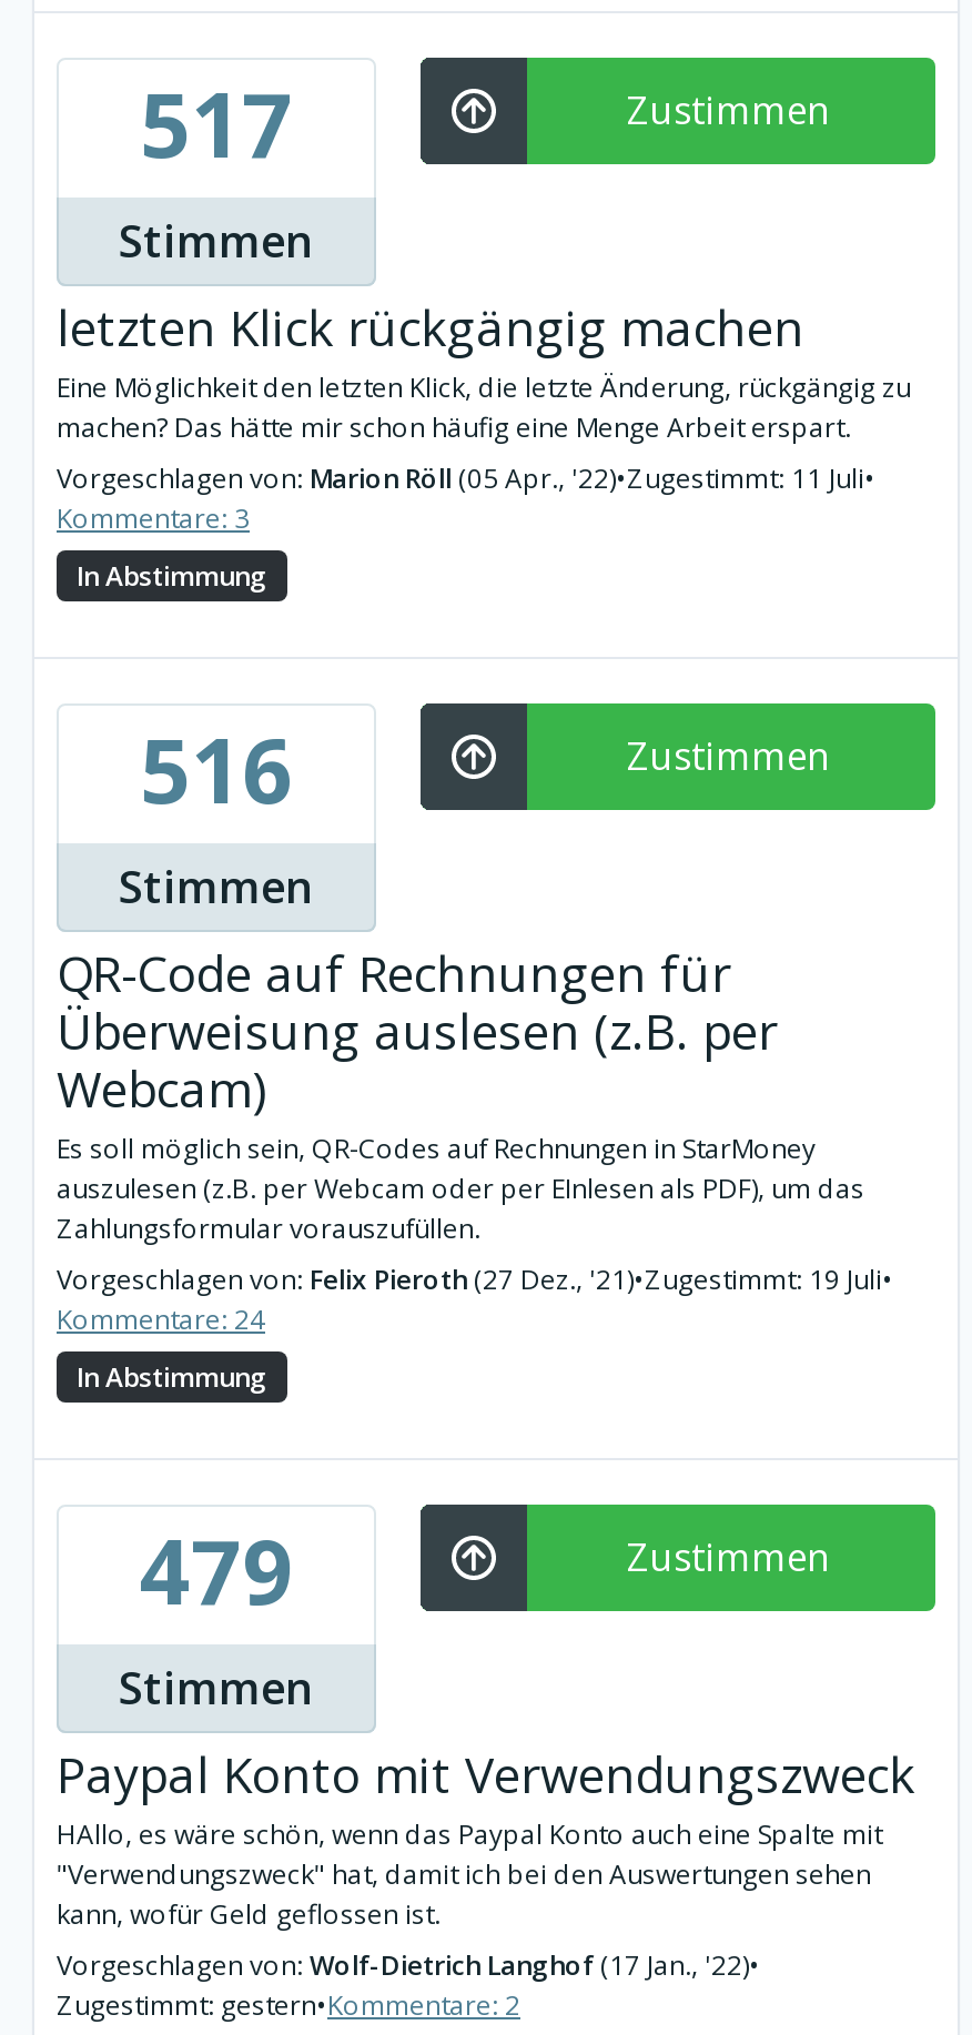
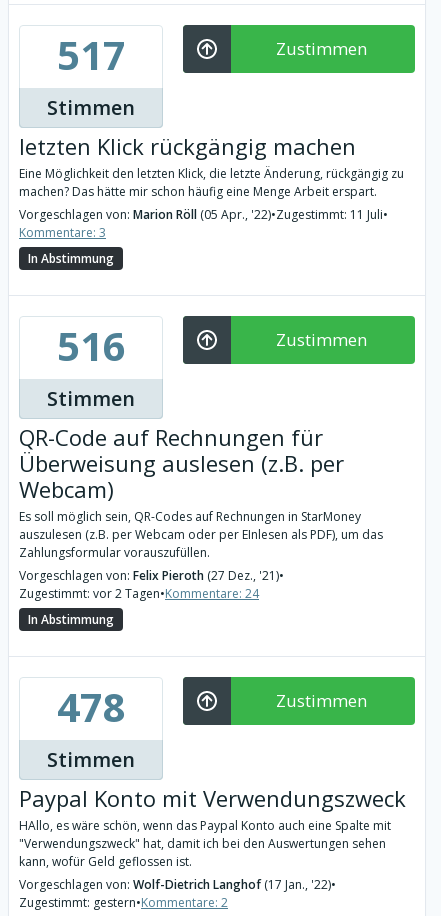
- Vorgeschlagen von: Felix Pieroth (27 Dez., '21) •Zugestimmt: 19 Juli•
- Kommentare: 24
+ Vorgeschlagen von: Felix Pieroth (27 Dez., '21) •
+ Zugestimmt: vor 2 Tagen•Kommentare: 24

- 479
+ 478
